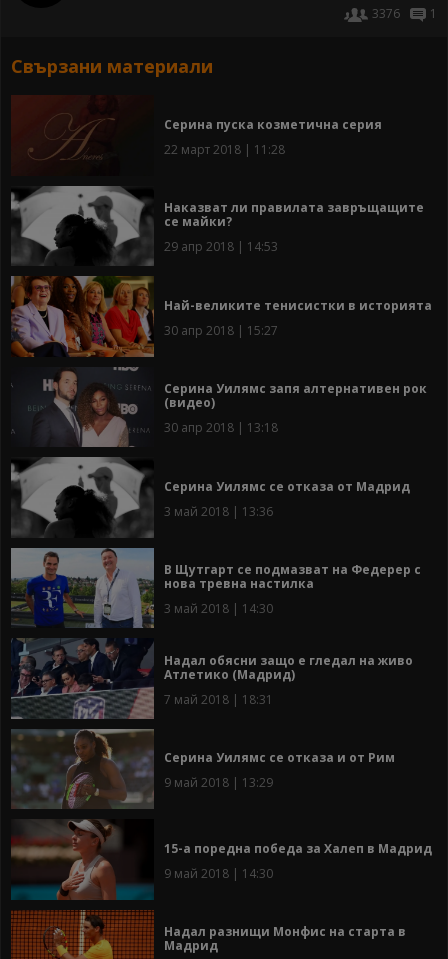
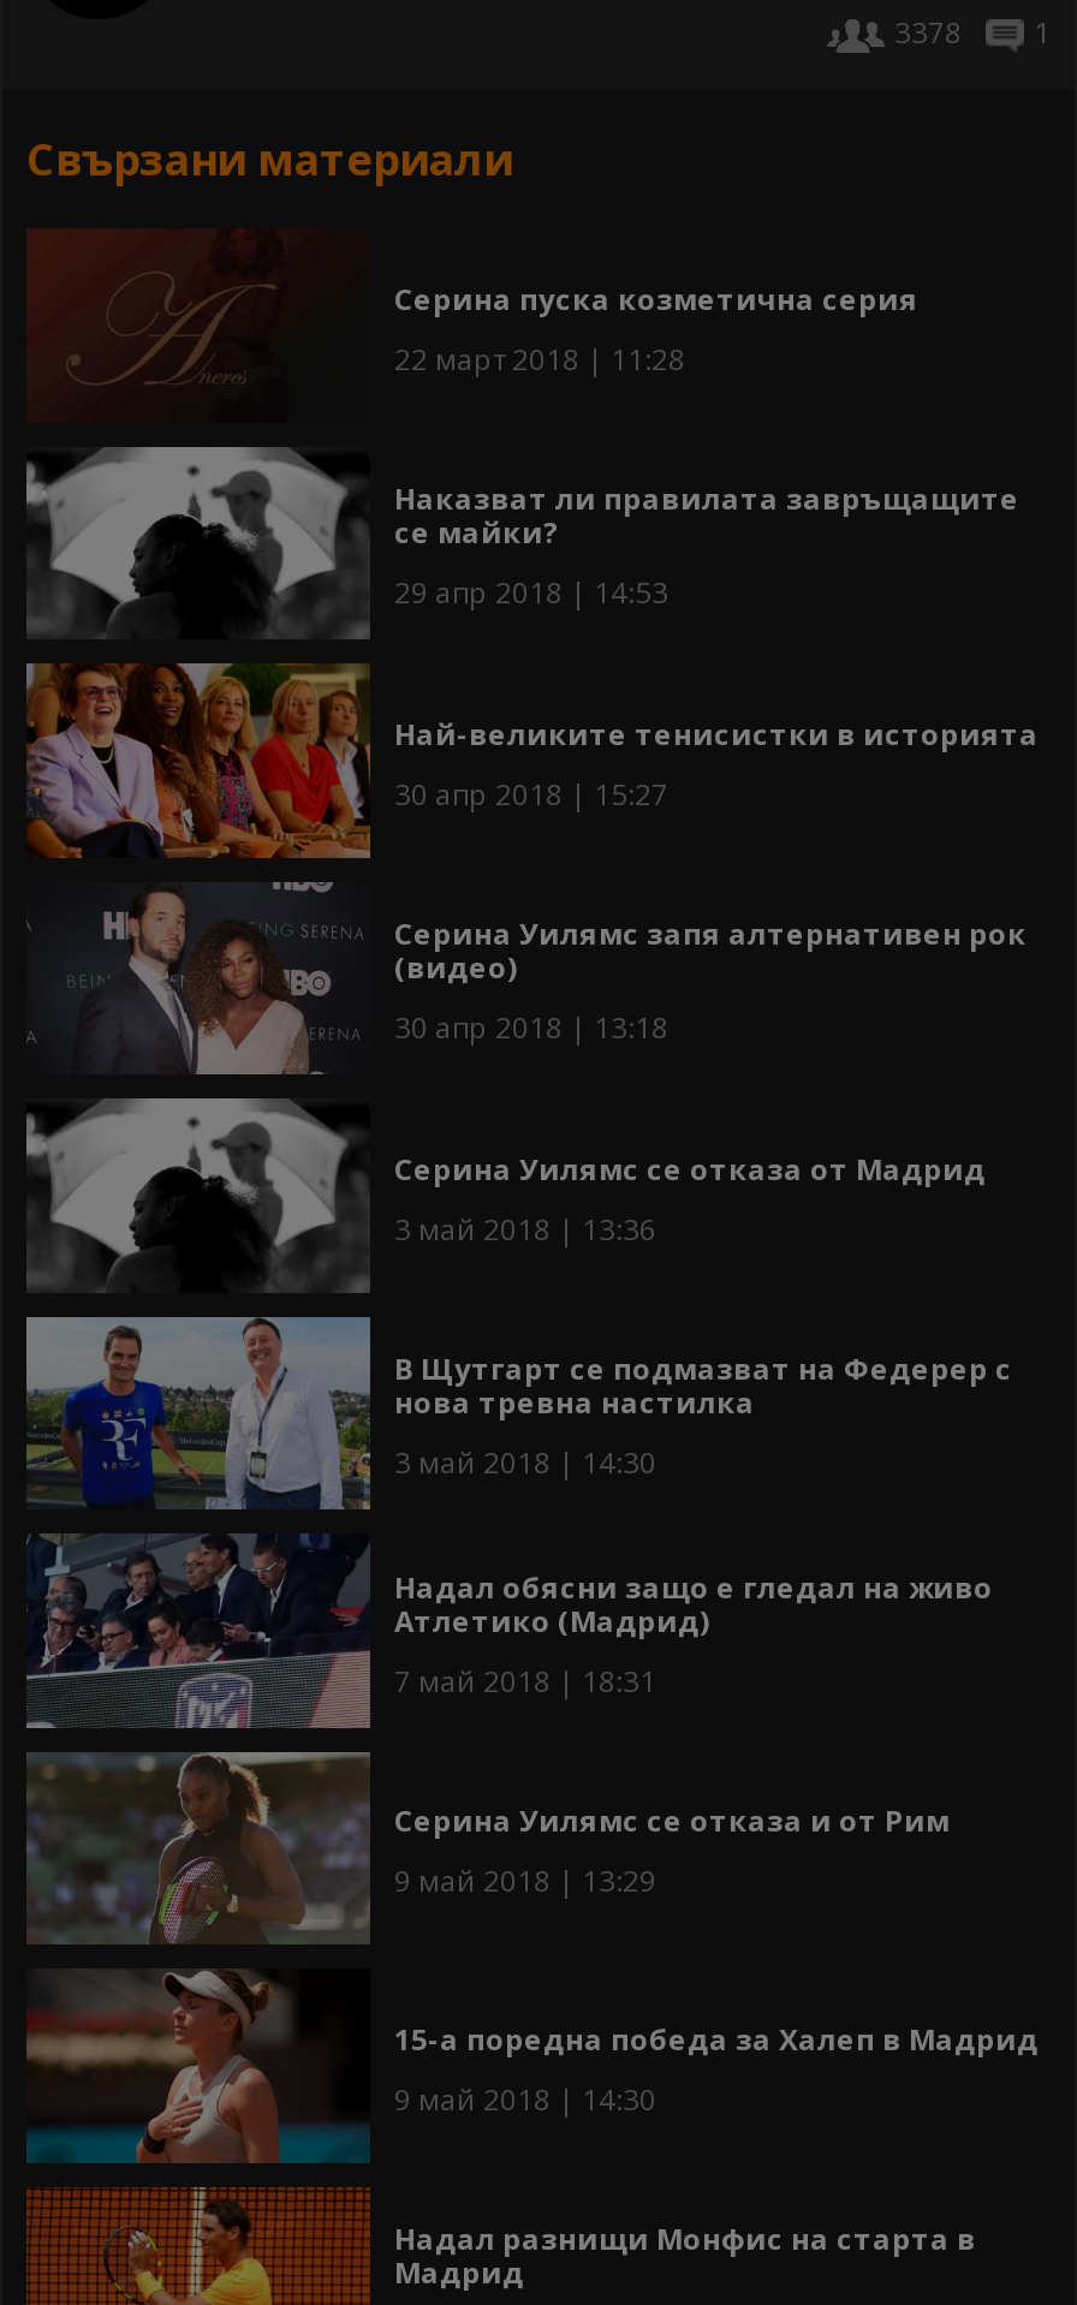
- 3376 1
+ 3378 1
